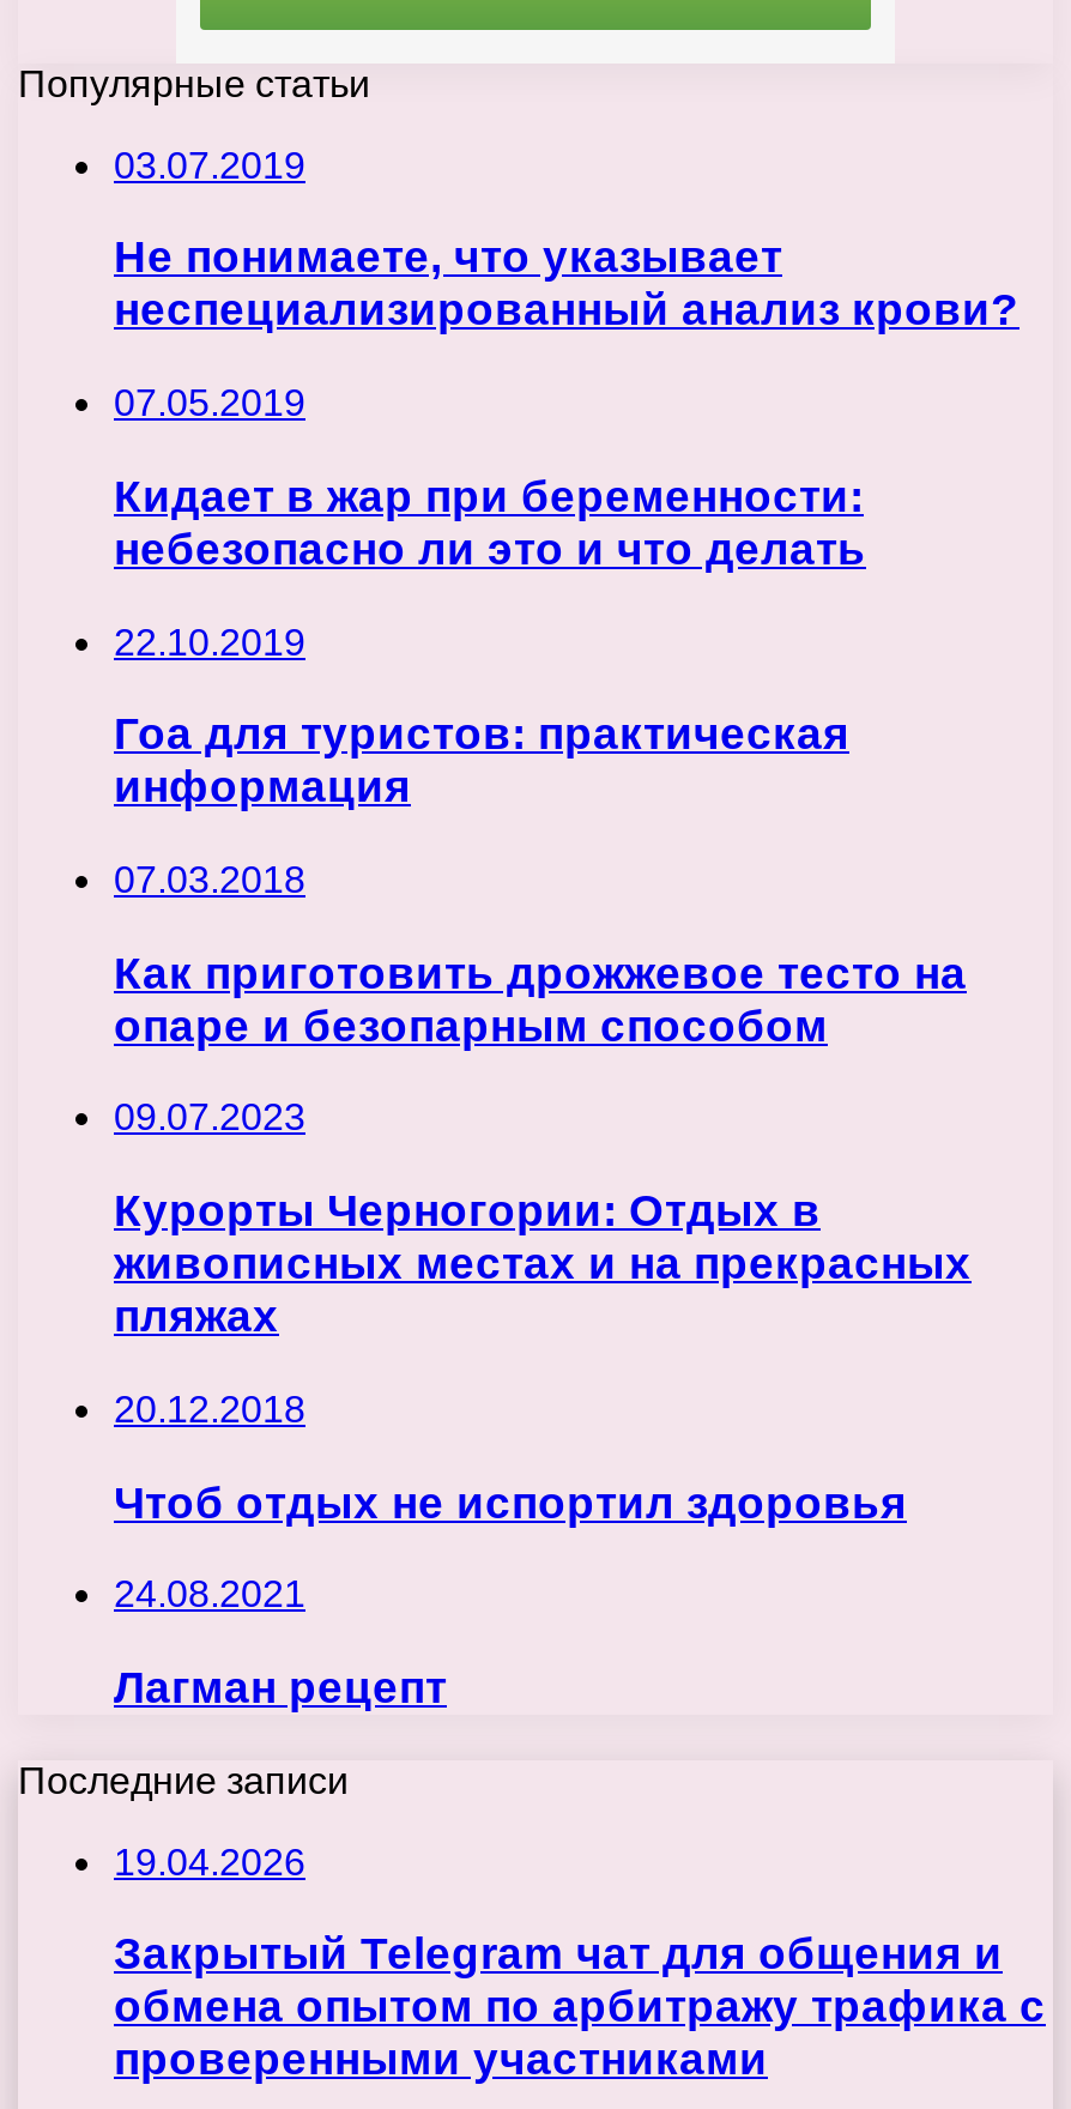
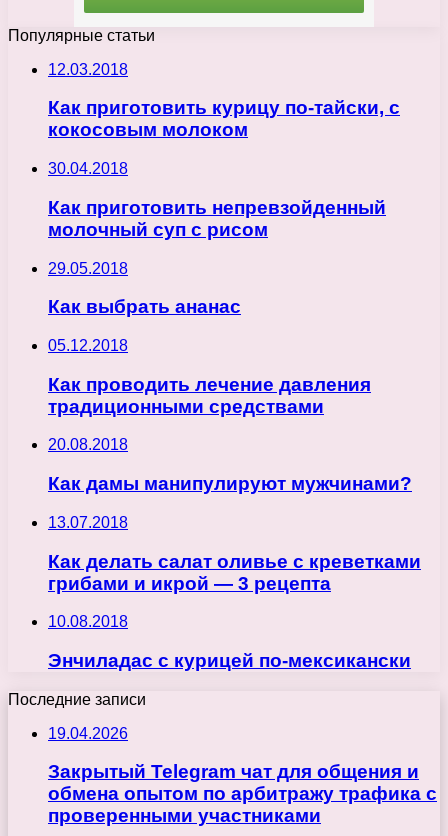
- 03.07.2019
+ 12.03.2018

- Не понимаете, что указывает
- неспециализированный анализ крови?
+ Как приготовить курицу по-тайски, с
+ кокосовым молоком

- 07.05.2019
+ 30.04.2018

- Кидает в жар при беременности:
- небезопасно ли это и что делать
+ Как приготовить непревзойденный
+ молочный суп с рисом

- 22.10.2019
+ 29.05.2018

- Гоа для туристов: практическая
- информация
+ Как выбрать ананас

- 07.03.2018
+ 05.12.2018

- Как приготовить дрожжевое тесто на
- опаре и безопарным способом
+ Как проводить лечение давления
+ традиционными средствами

- 09.07.2023
+ 20.08.2018

- Курорты Черногории: Отдых в
- живописных местах и на прекрасных
- пляжах
+ Как дамы манипулируют мужчинами?

- 20.12.2018
+ 13.07.2018

- Чтоб отдых не испортил здоровья
+ Как делать салат оливье с креветками
+ грибами и икрой — 3 рецепта

- 24.08.2021
+ 10.08.2018

- Лагман рецепт
+ Энчиладас с курицей по-мексикански
